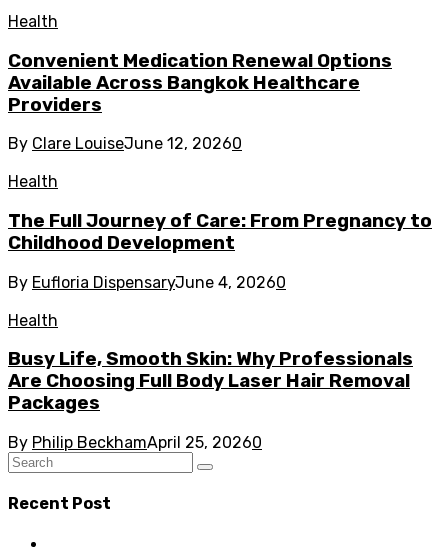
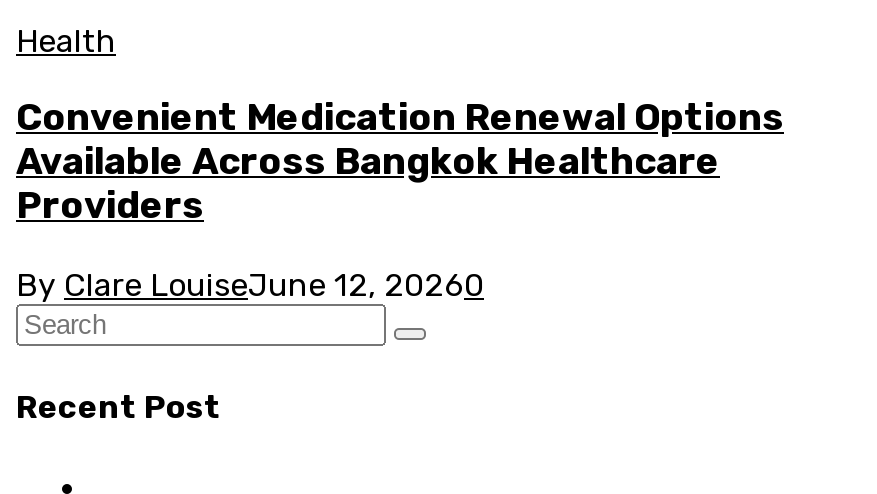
- Health
- The Full Journey of Care: From Pregnancy to
- Childhood Development
- By Eufloria DispensaryJune 4, 20260
- Health
- Busy Life, Smooth Skin: Why Professionals
- Are Choosing Full Body Laser Hair Removal
- Packages
- By Philip BeckhamApril 25, 20260
